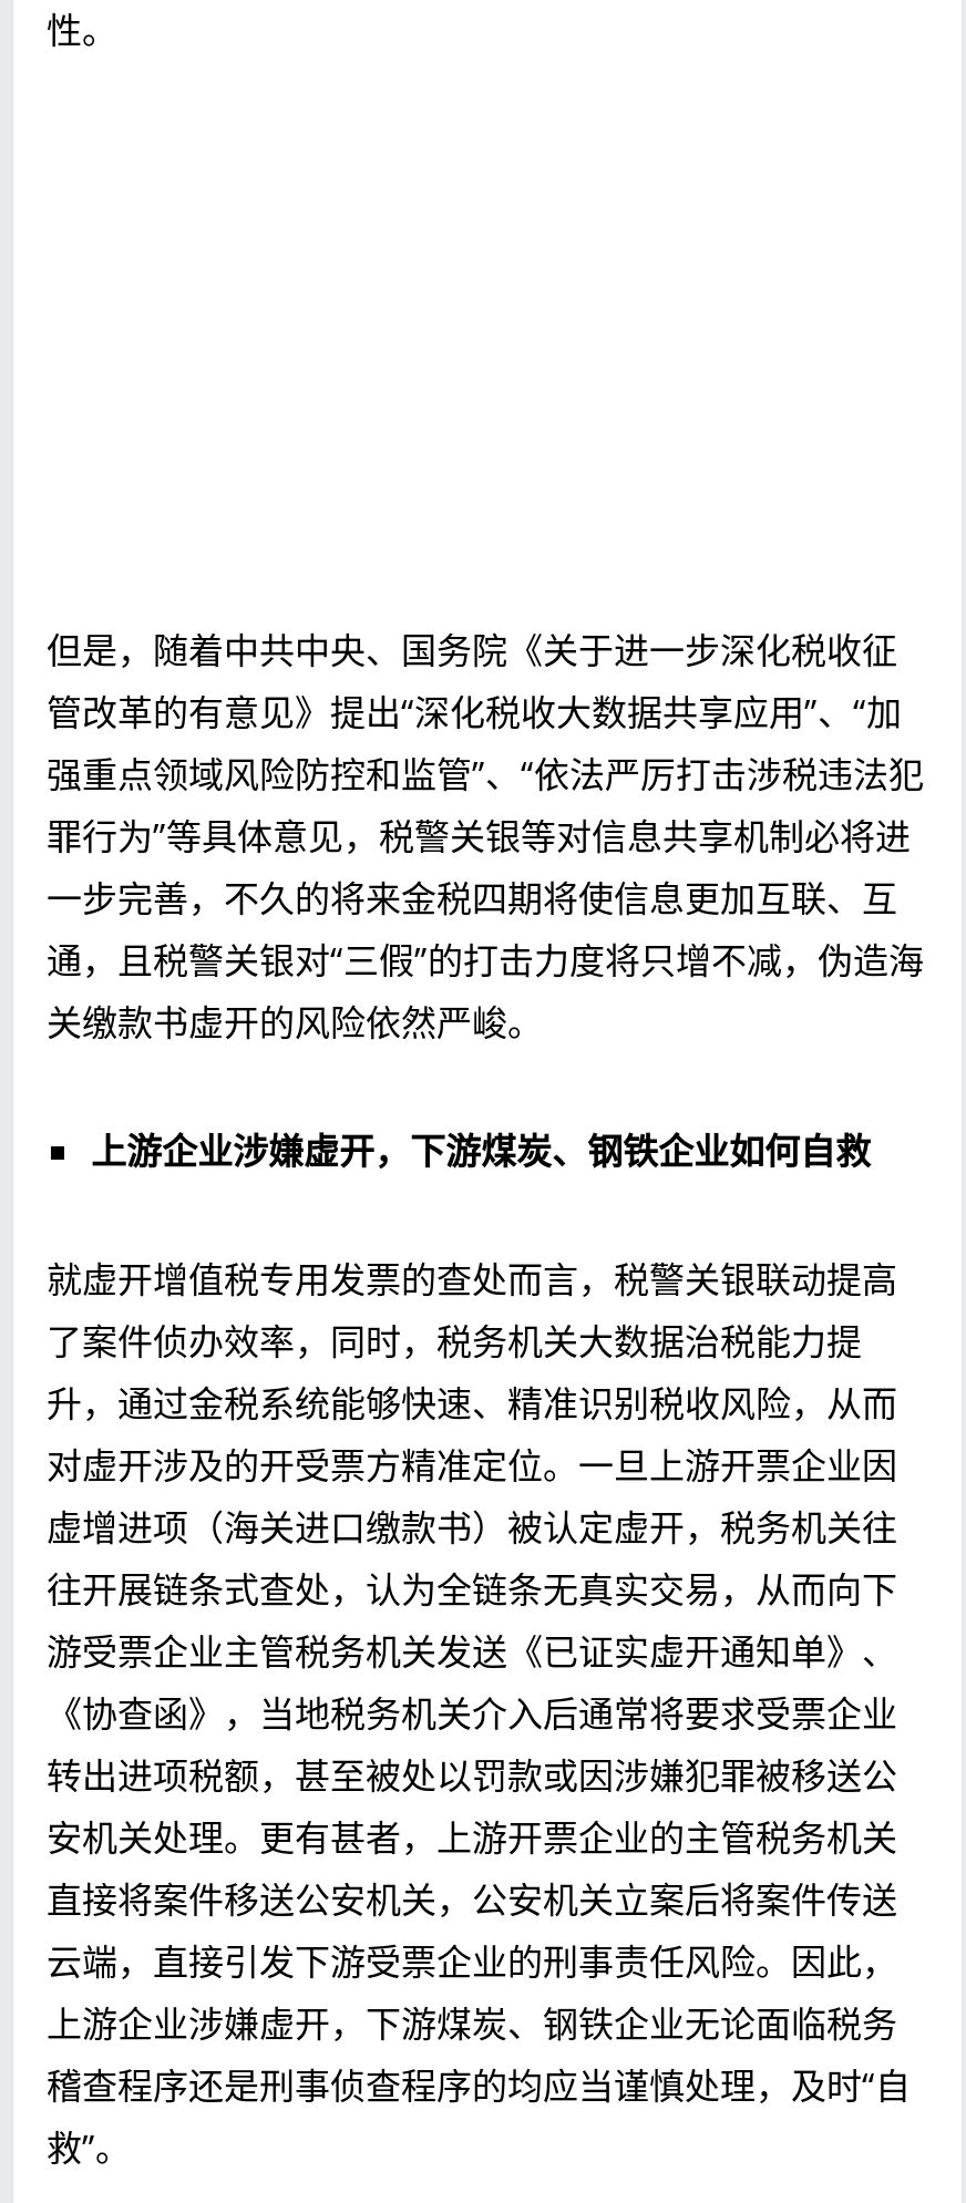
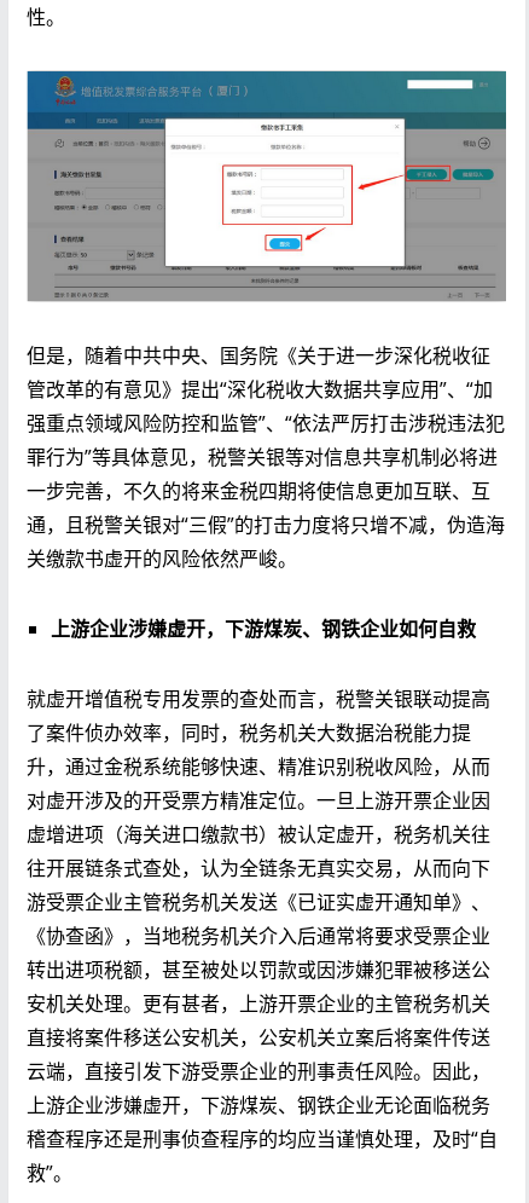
+ [image]
